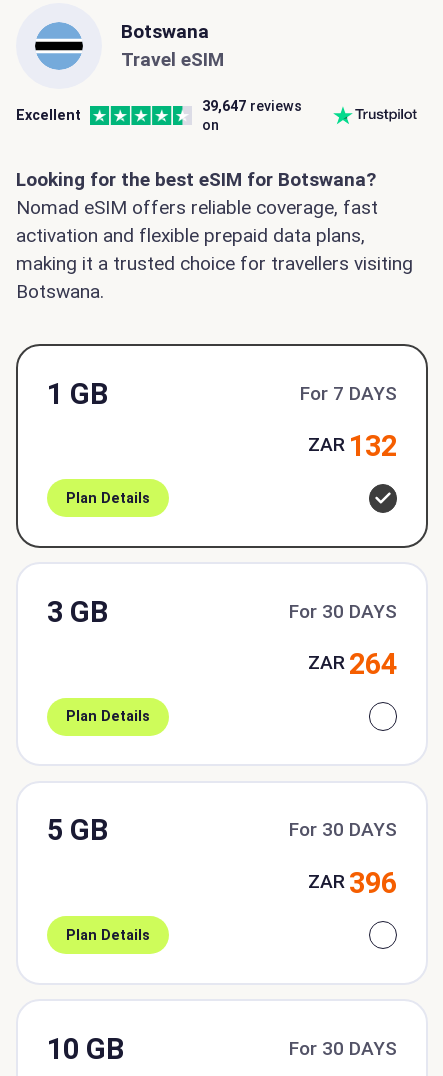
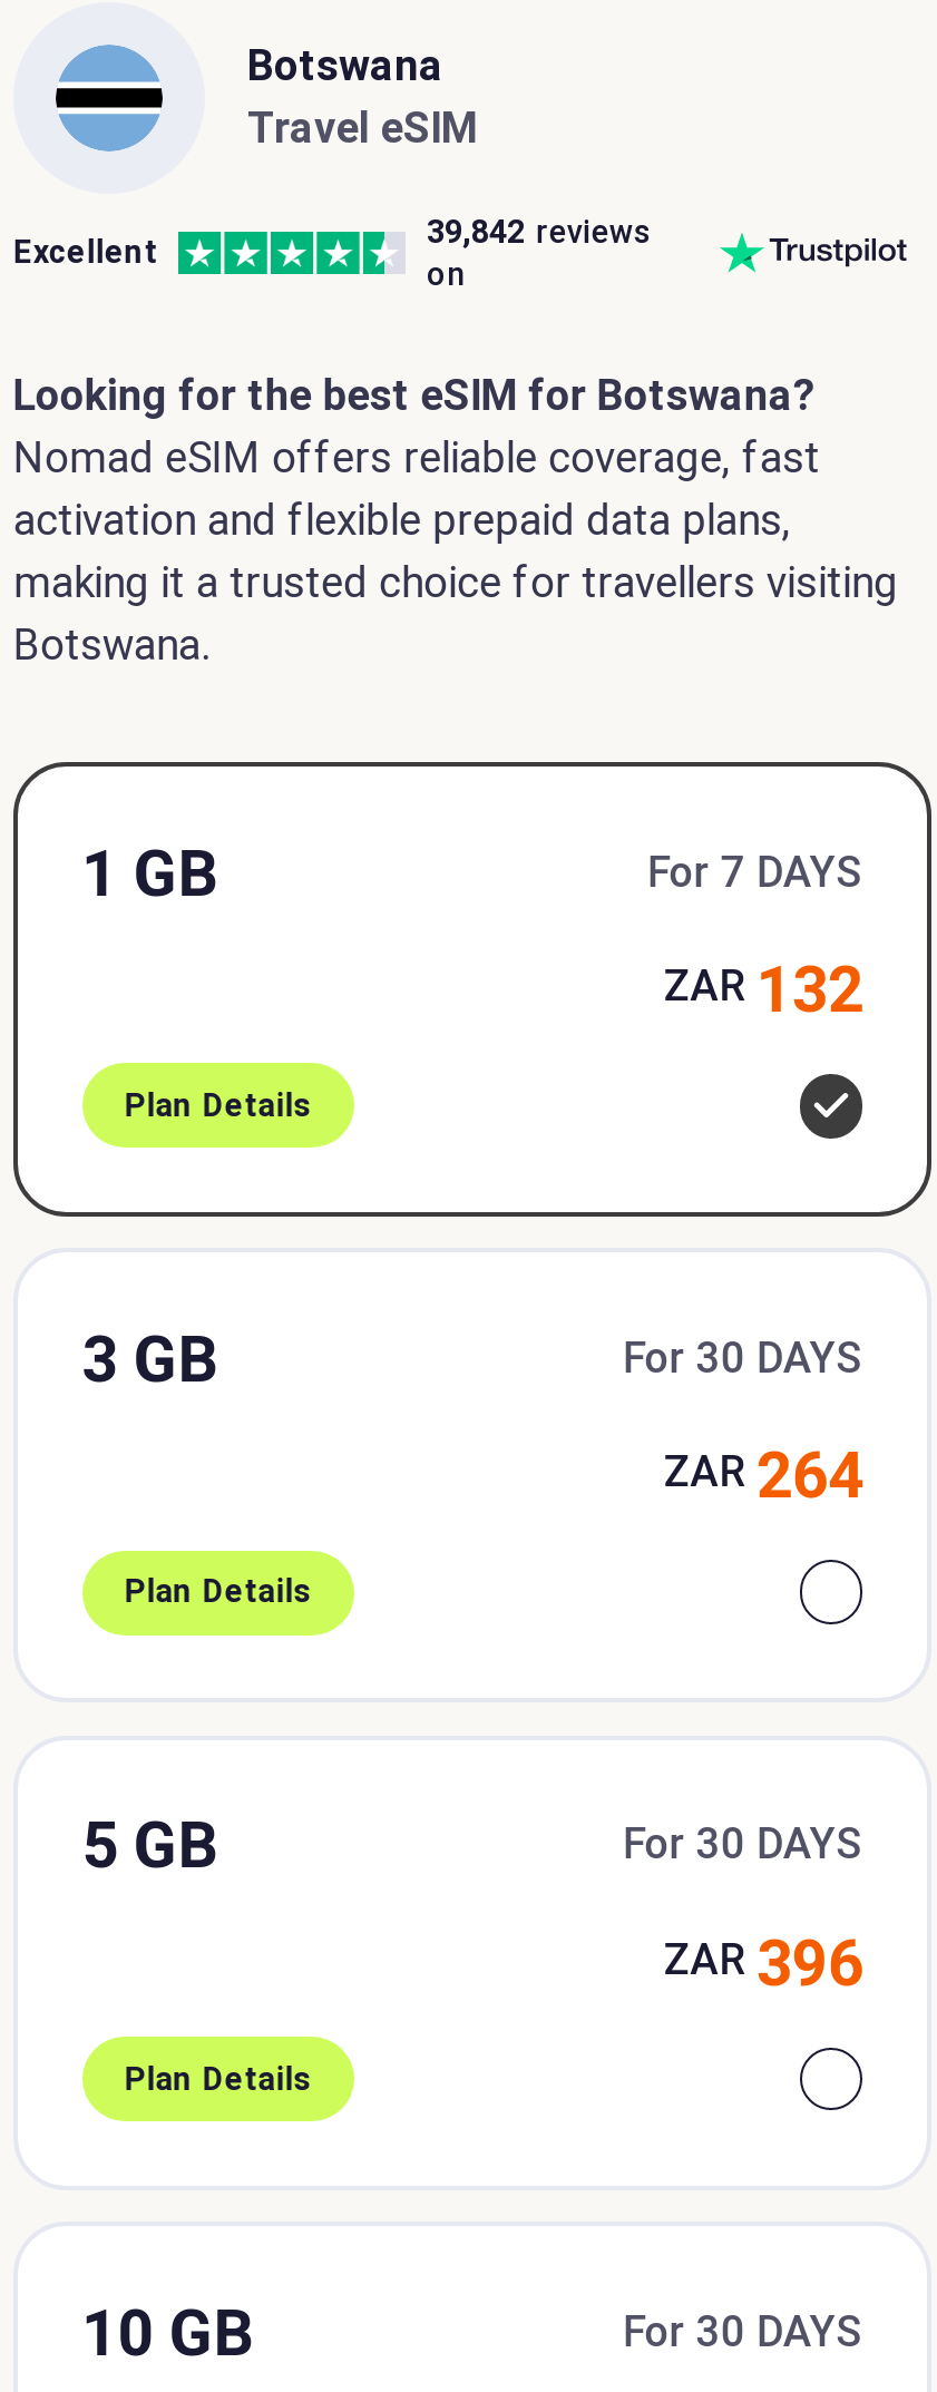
- 39,647 reviews
+ 39,842 reviews
